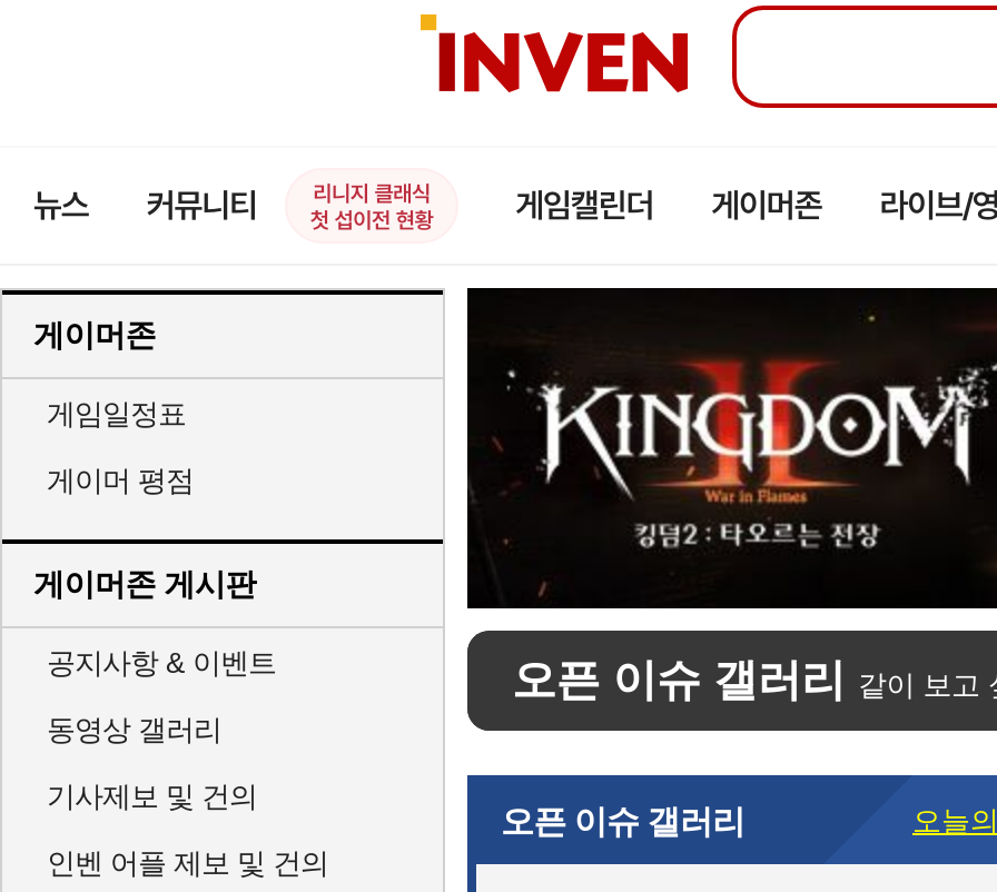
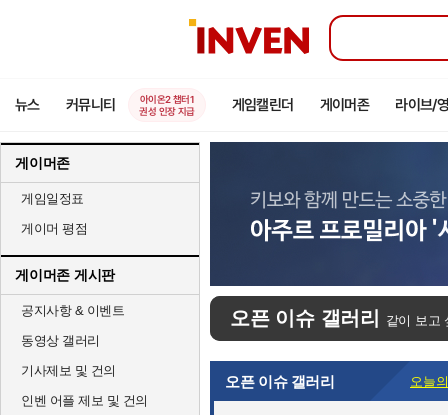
- 리니지 클래식
- 첫 섭이전 현황
+ 아이온2 챕터1
+ 권성 인장 지급

- [image]
+ [image]
